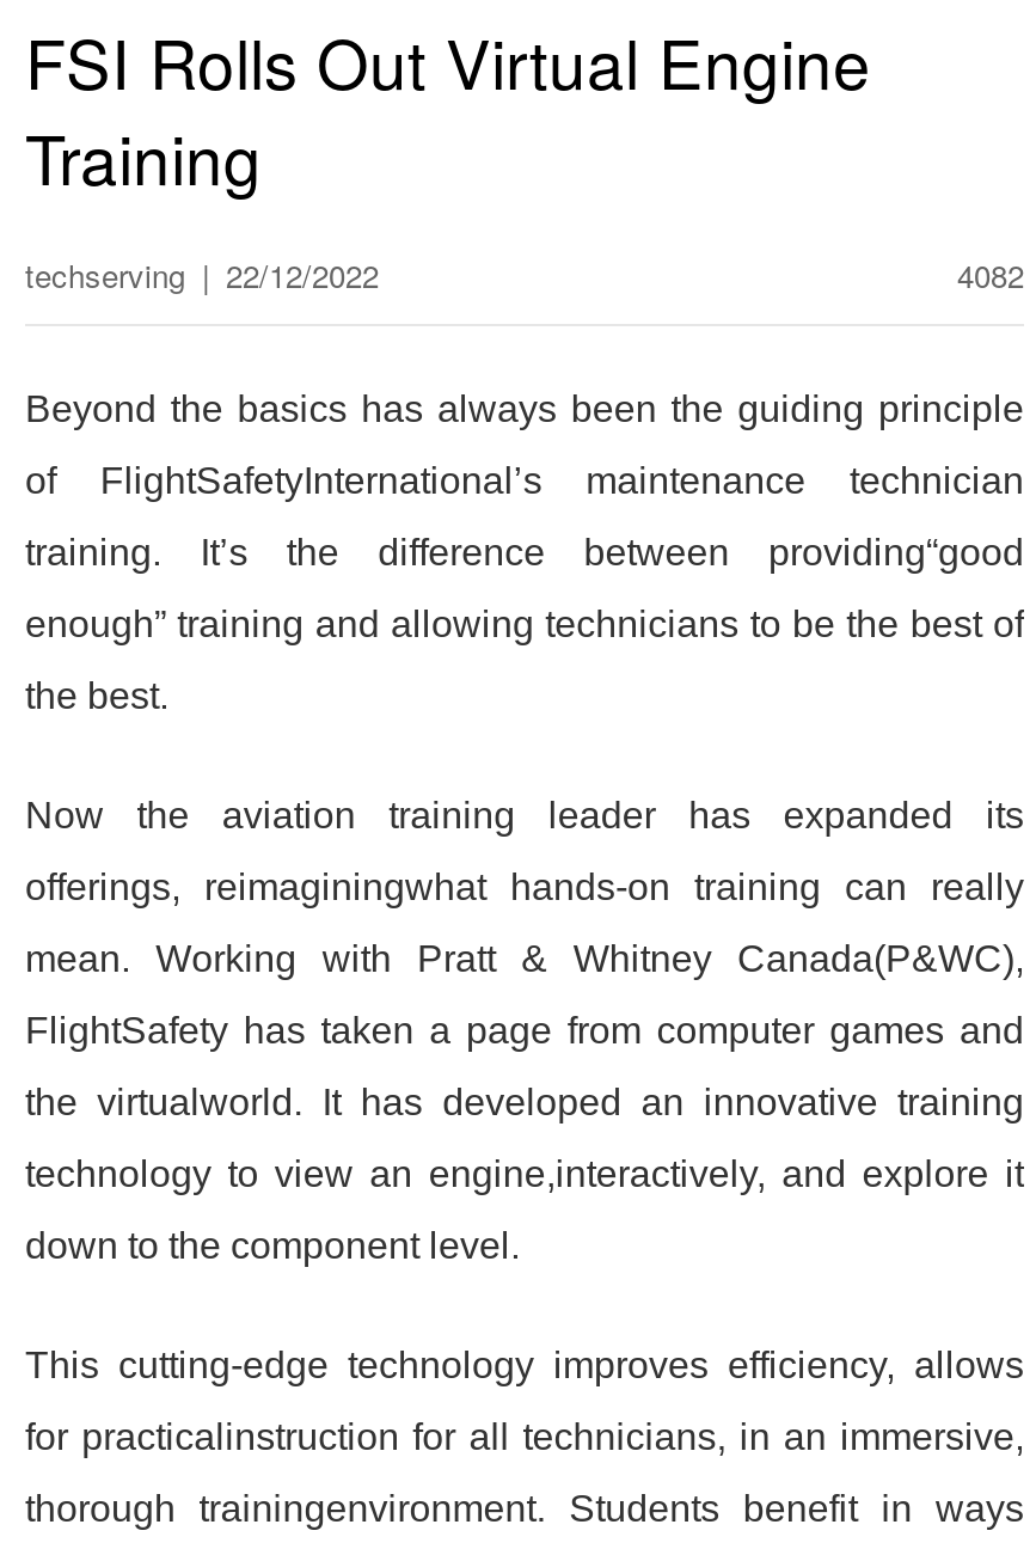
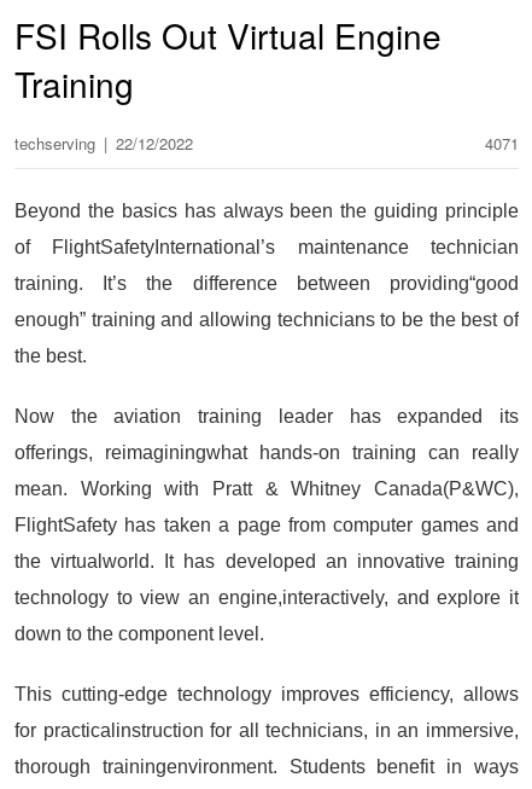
- 4082
+ 4071
